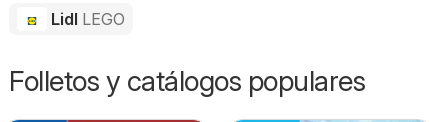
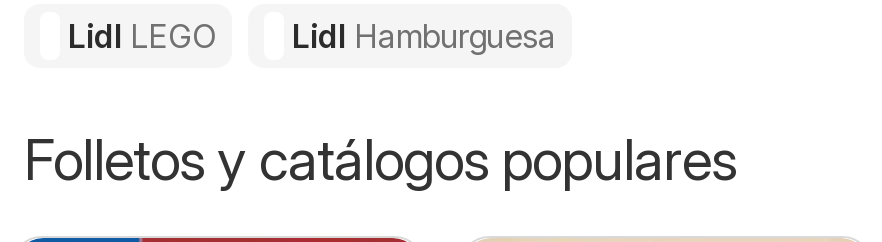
+ Lidl Hamburguesa
